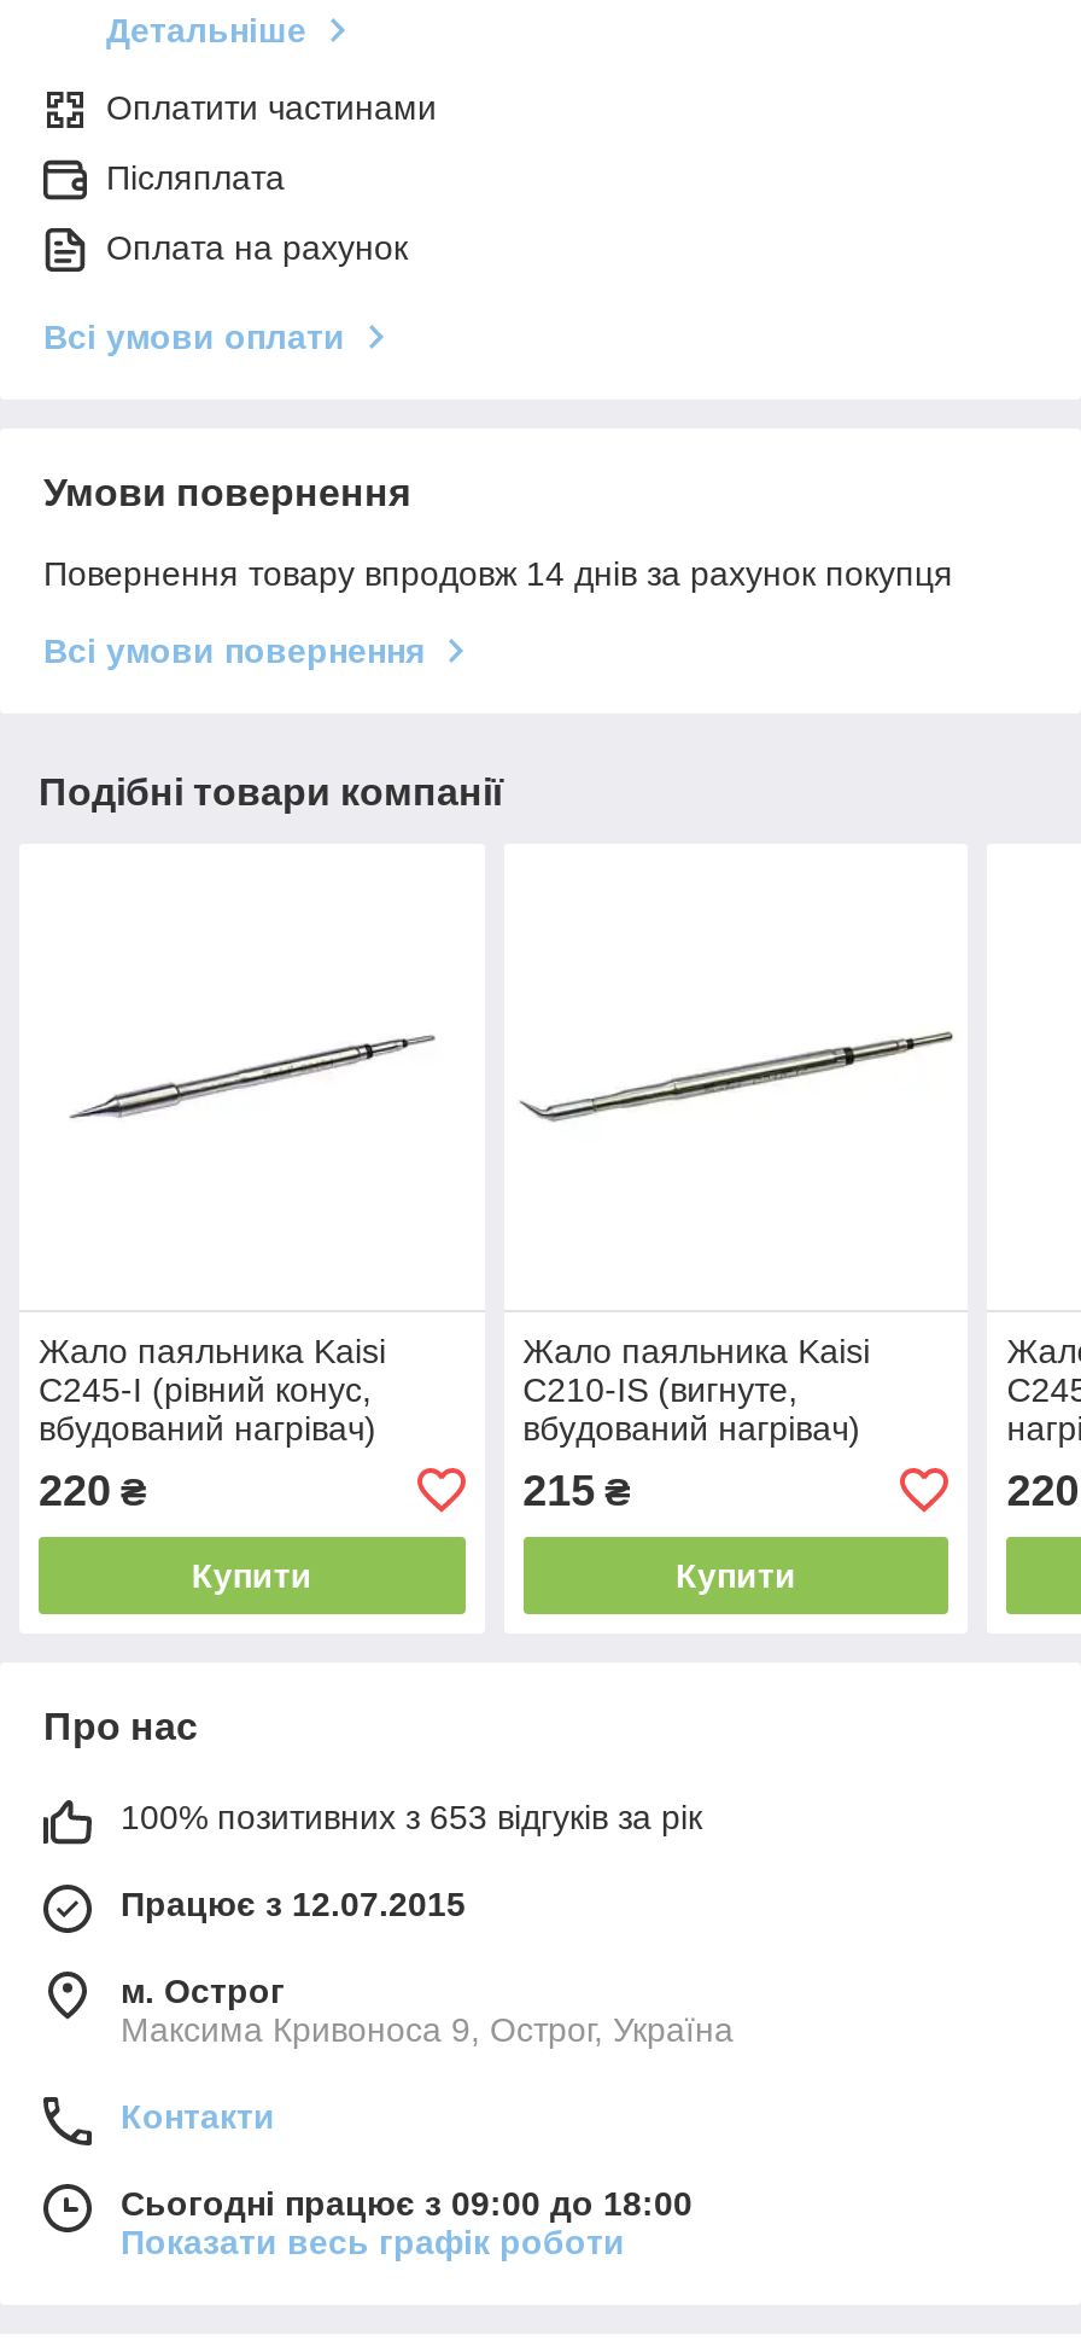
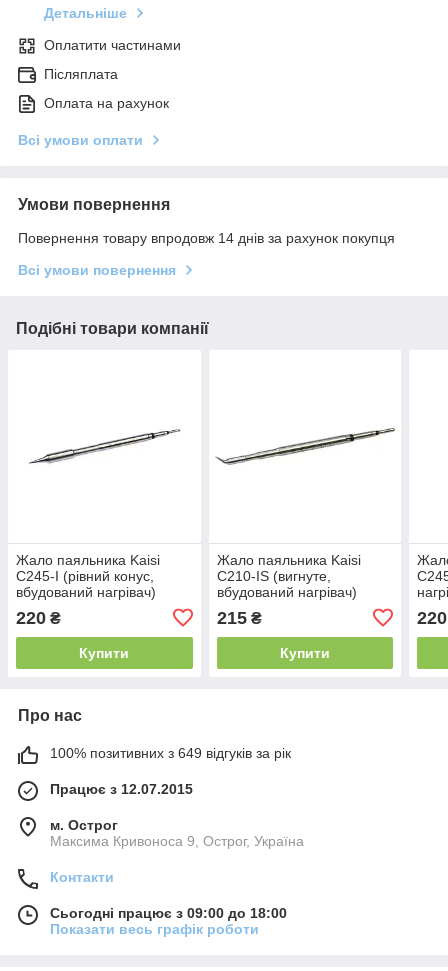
- 100% позитивних з 653 відгуків за рік
+ 100% позитивних з 649 відгуків за рік
